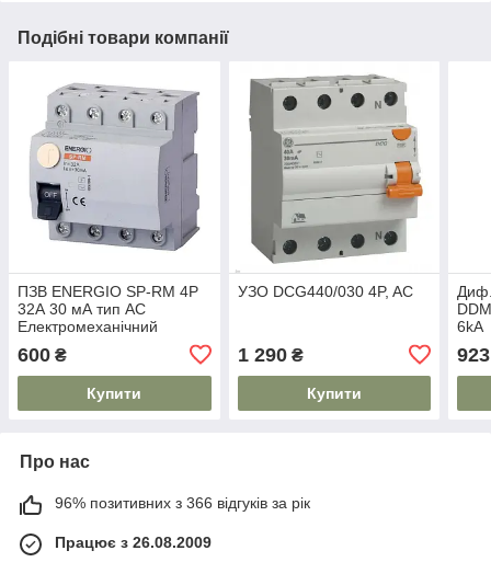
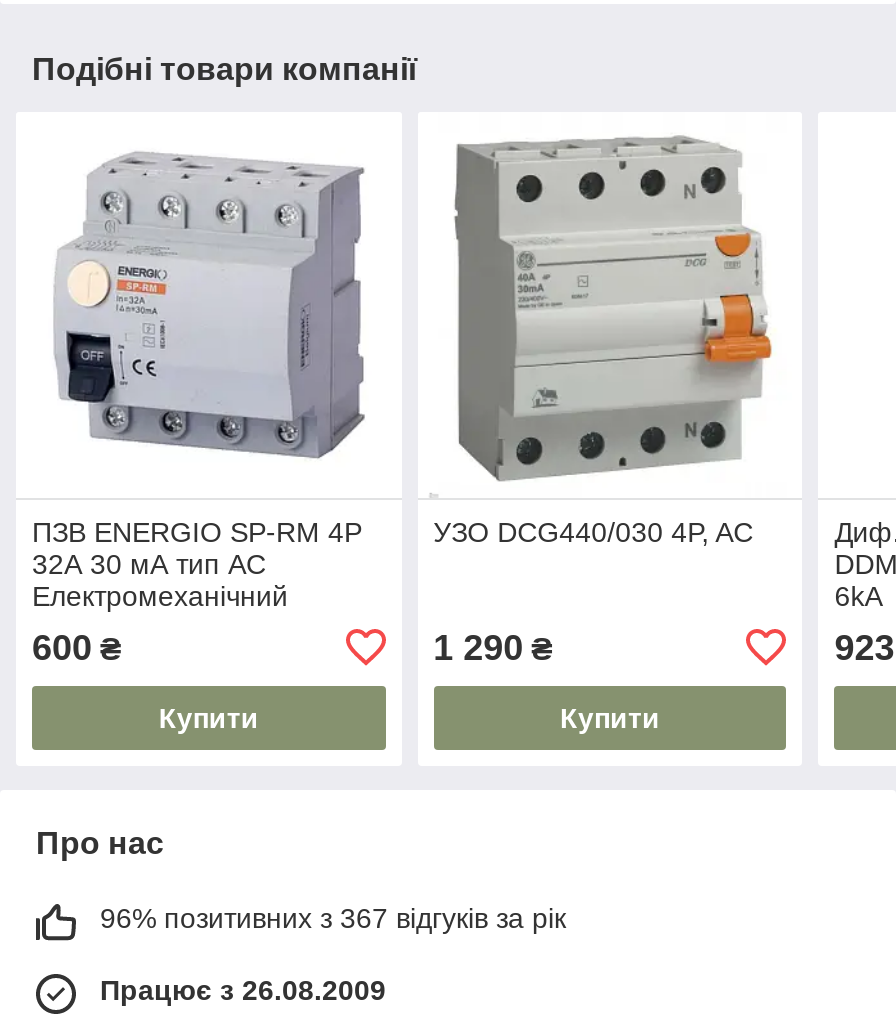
- 96% позитивних з 366 відгуків за рік
+ 96% позитивних з 367 відгуків за рік
